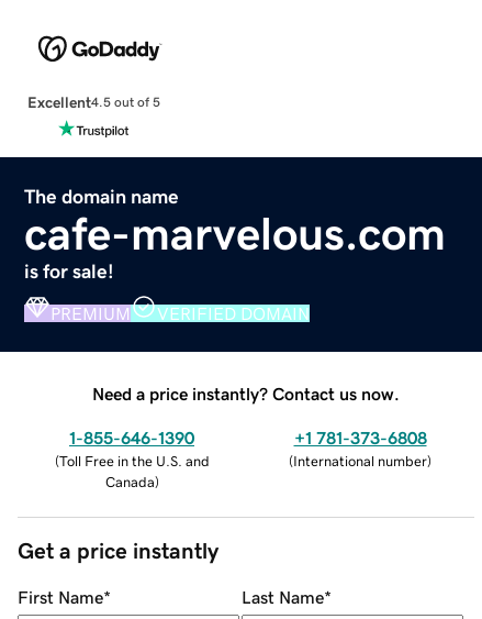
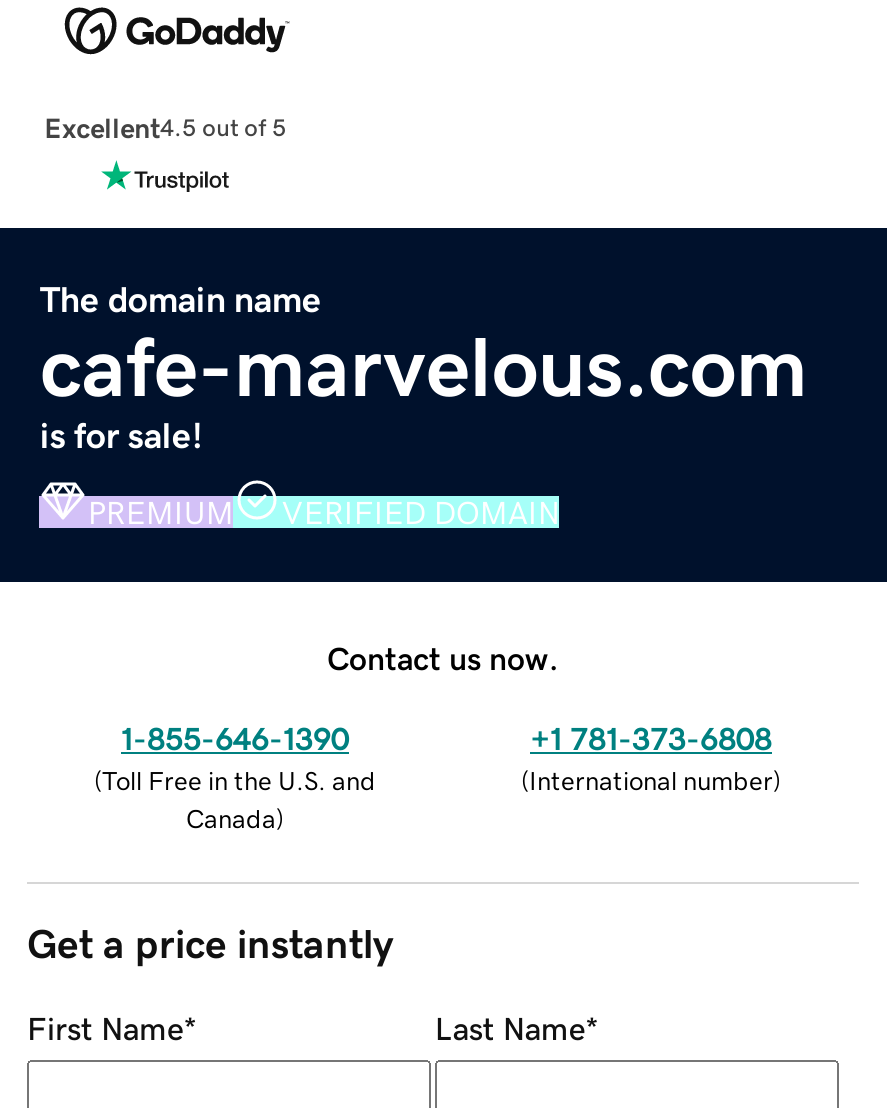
- Need a price instantly? Contact us now.
+ Contact us now.
